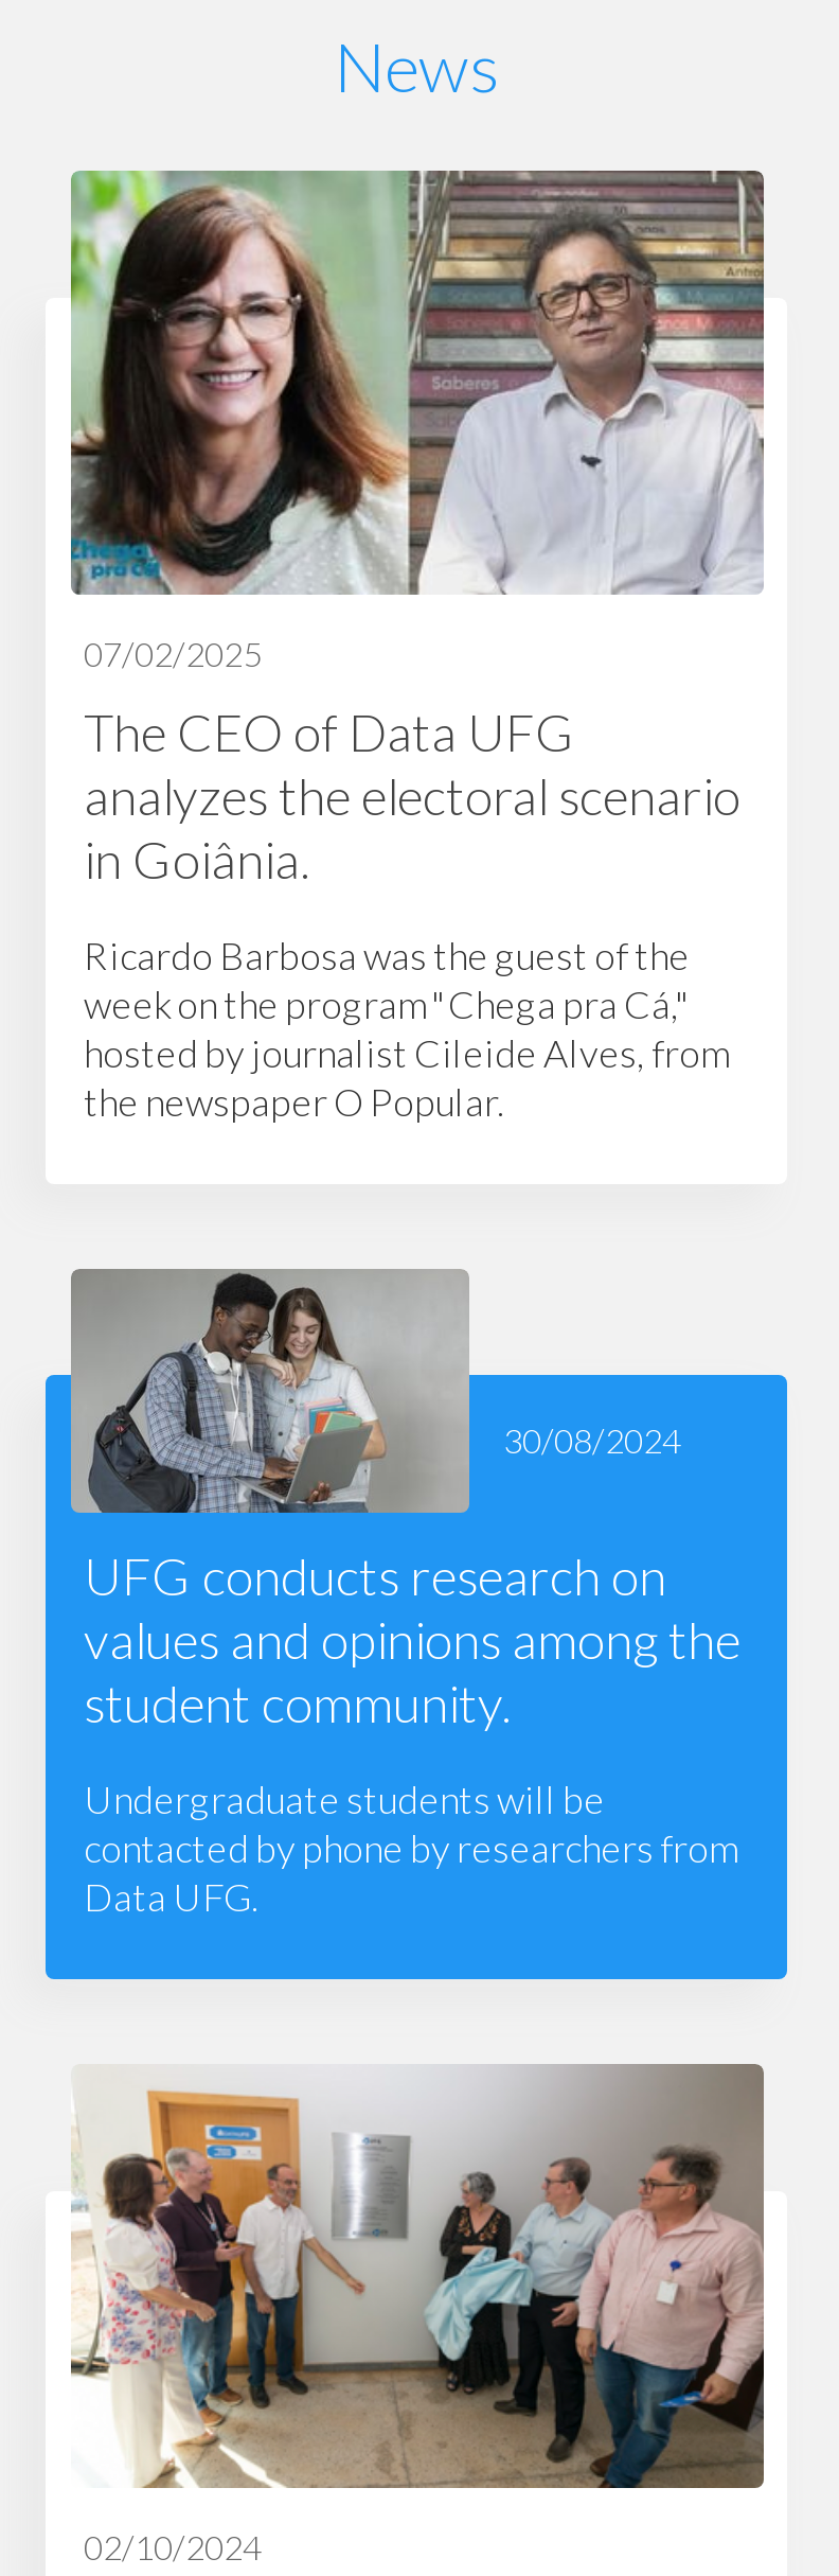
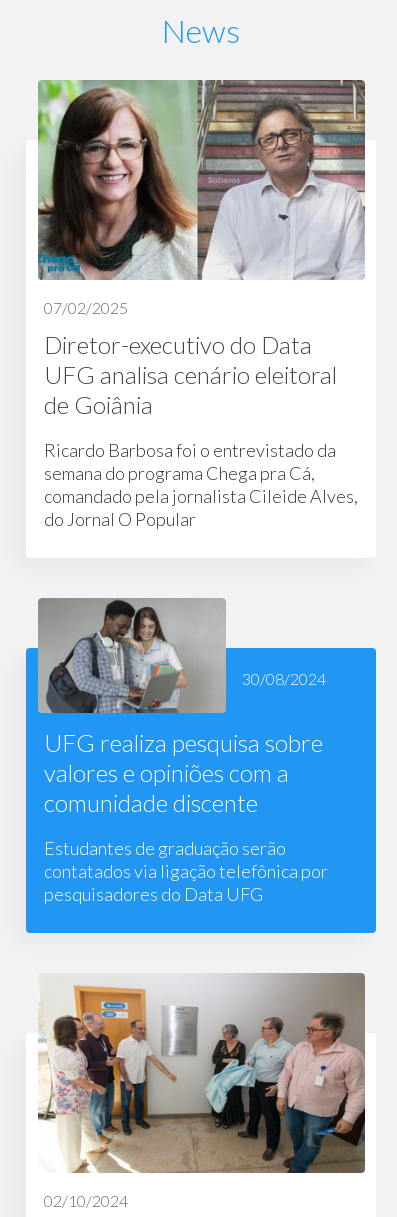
- The CEO of Data UFG
- analyzes the electoral scenario
- in Goiânia.
+ Diretor-executivo do Data
+ UFG analisa cenário eleitoral
+ de Goiânia

- Ricardo Barbosa was the guest of the
- week on the program "Chega pra Cá,"
- hosted by journalist Cileide Alves, from
- the newspaper O Popular.
+ Ricardo Barbosa foi o entrevistado da
+ semana do programa Chega pra Cá,
+ comandado pela jornalista Cileide Alves,
+ do Jornal O Popular

- UFG conducts research on
- values and opinions among the
- student community.
+ UFG realiza pesquisa sobre
+ valores e opiniões com a
+ comunidade discente

- Undergraduate students will be
- contacted by phone by researchers from
- Data UFG.
+ Estudantes de graduação serão
+ contatados via ligação telefônica por
+ pesquisadores do Data UFG
